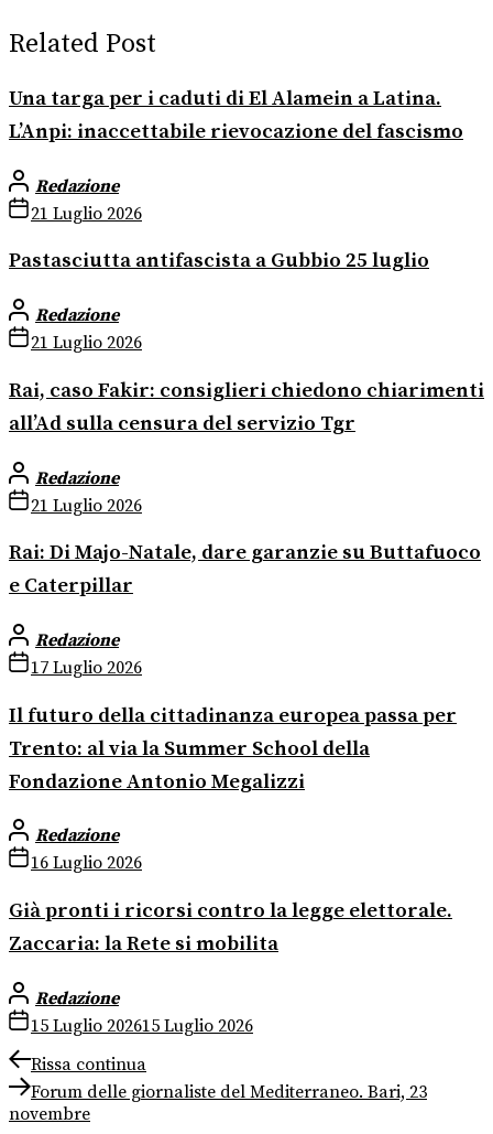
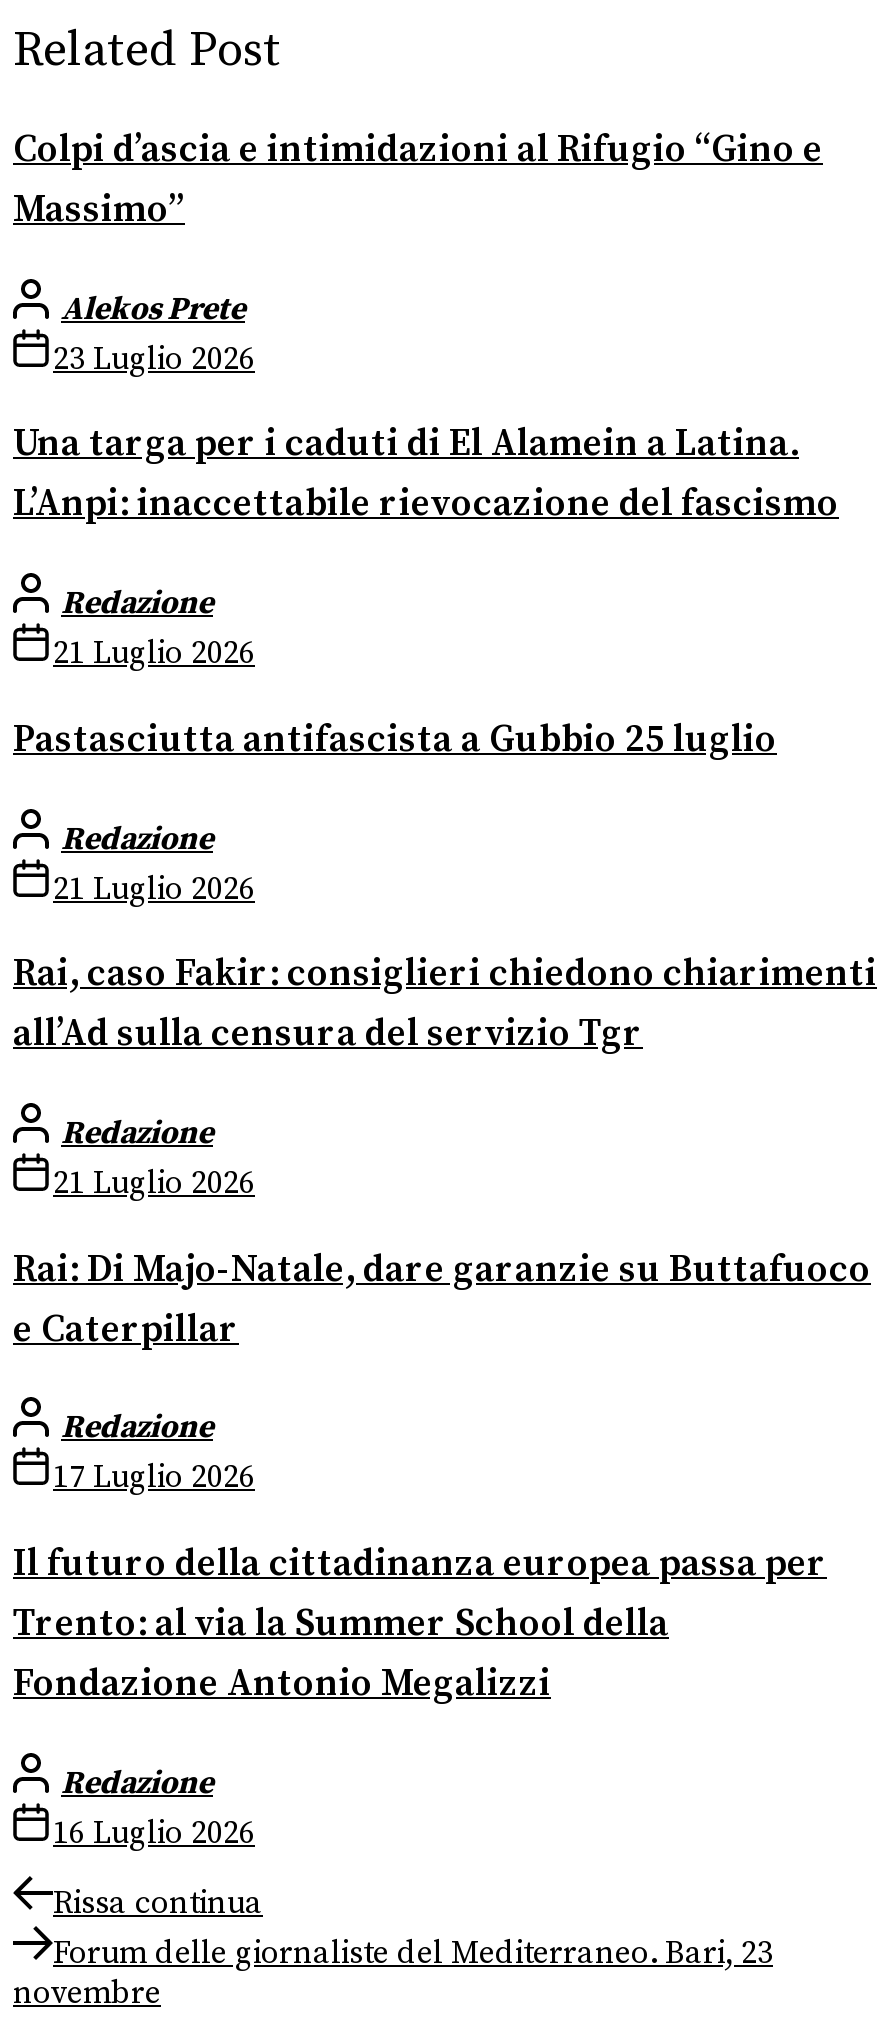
+ Colpi d’ascia e intimidazioni al Rifugio “Gino e
+ Massimo”
+ Alekos Prete
+ 23 Luglio 2026

moved down: Una targa per i caduti di El Alamein a Latina. | L’Anpi: inaccettabile rievocazione del fascismo | Redazione | ... | Redazione | 16 Luglio 2026

- Già pronti i ricorsi contro la legge elettorale.
- Zaccaria: la Rete si mobilita
- Redazione
- 15 Luglio 202615 Luglio 2026
